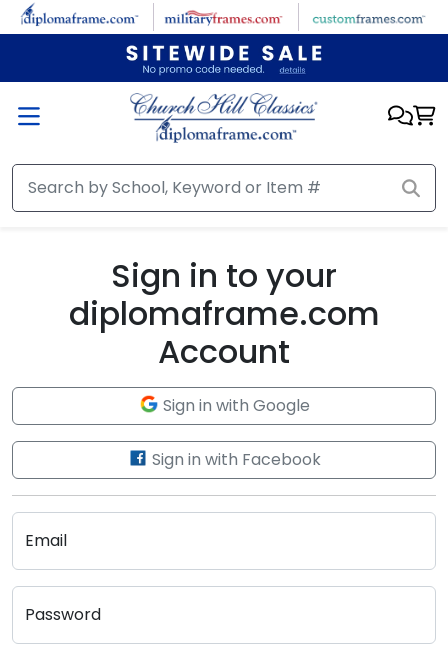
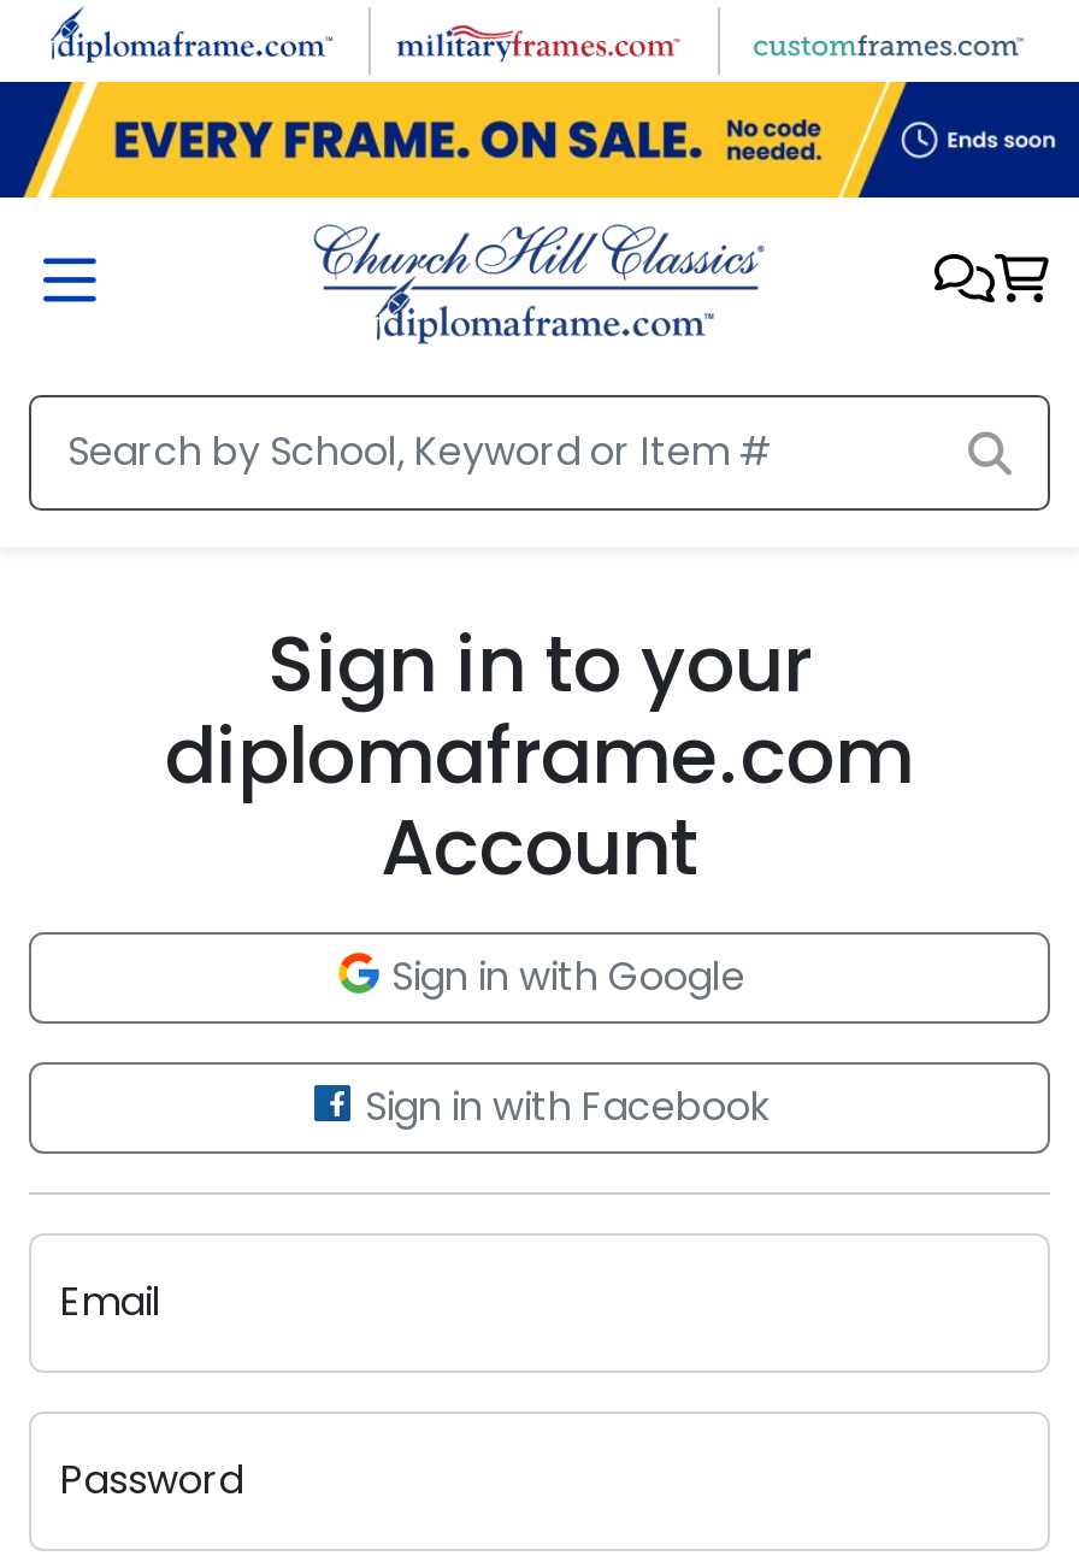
- [image]
+ [image]
